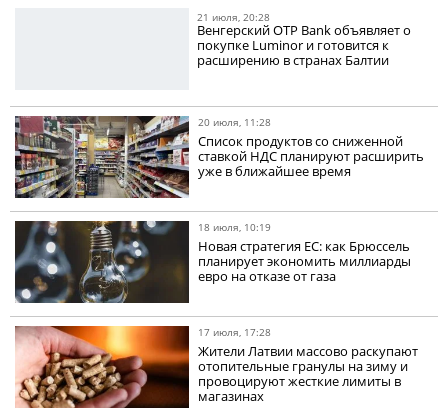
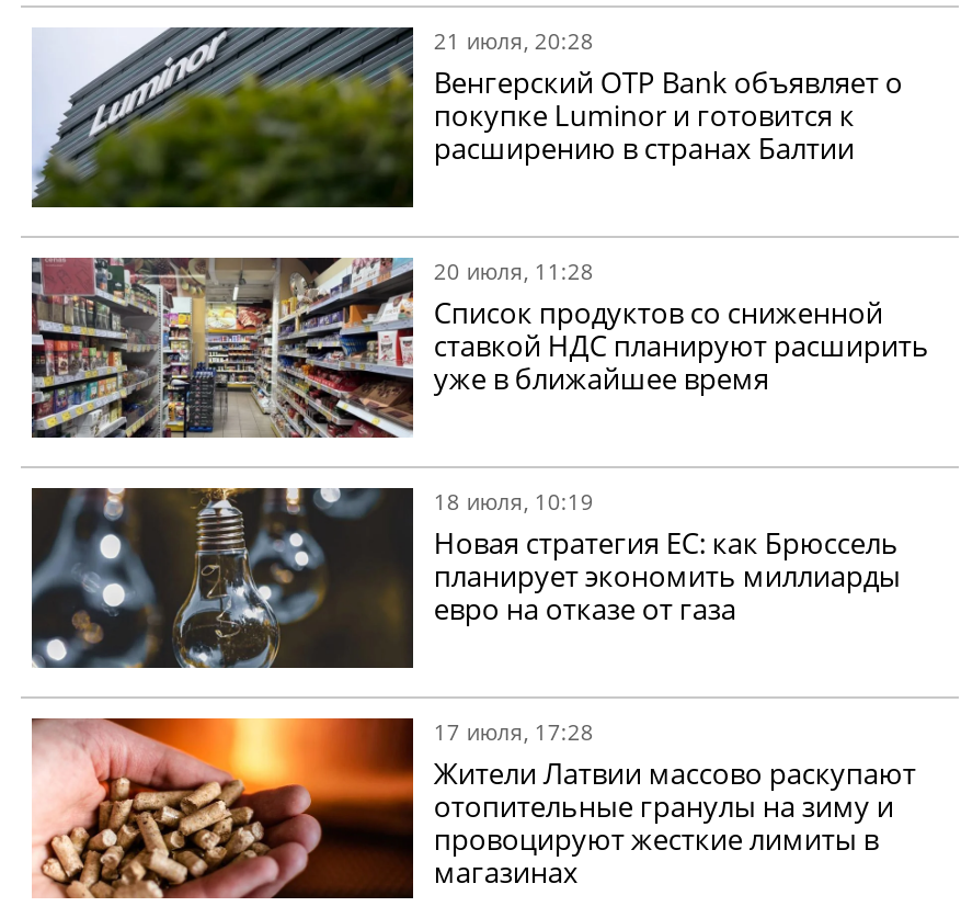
+ [image]
